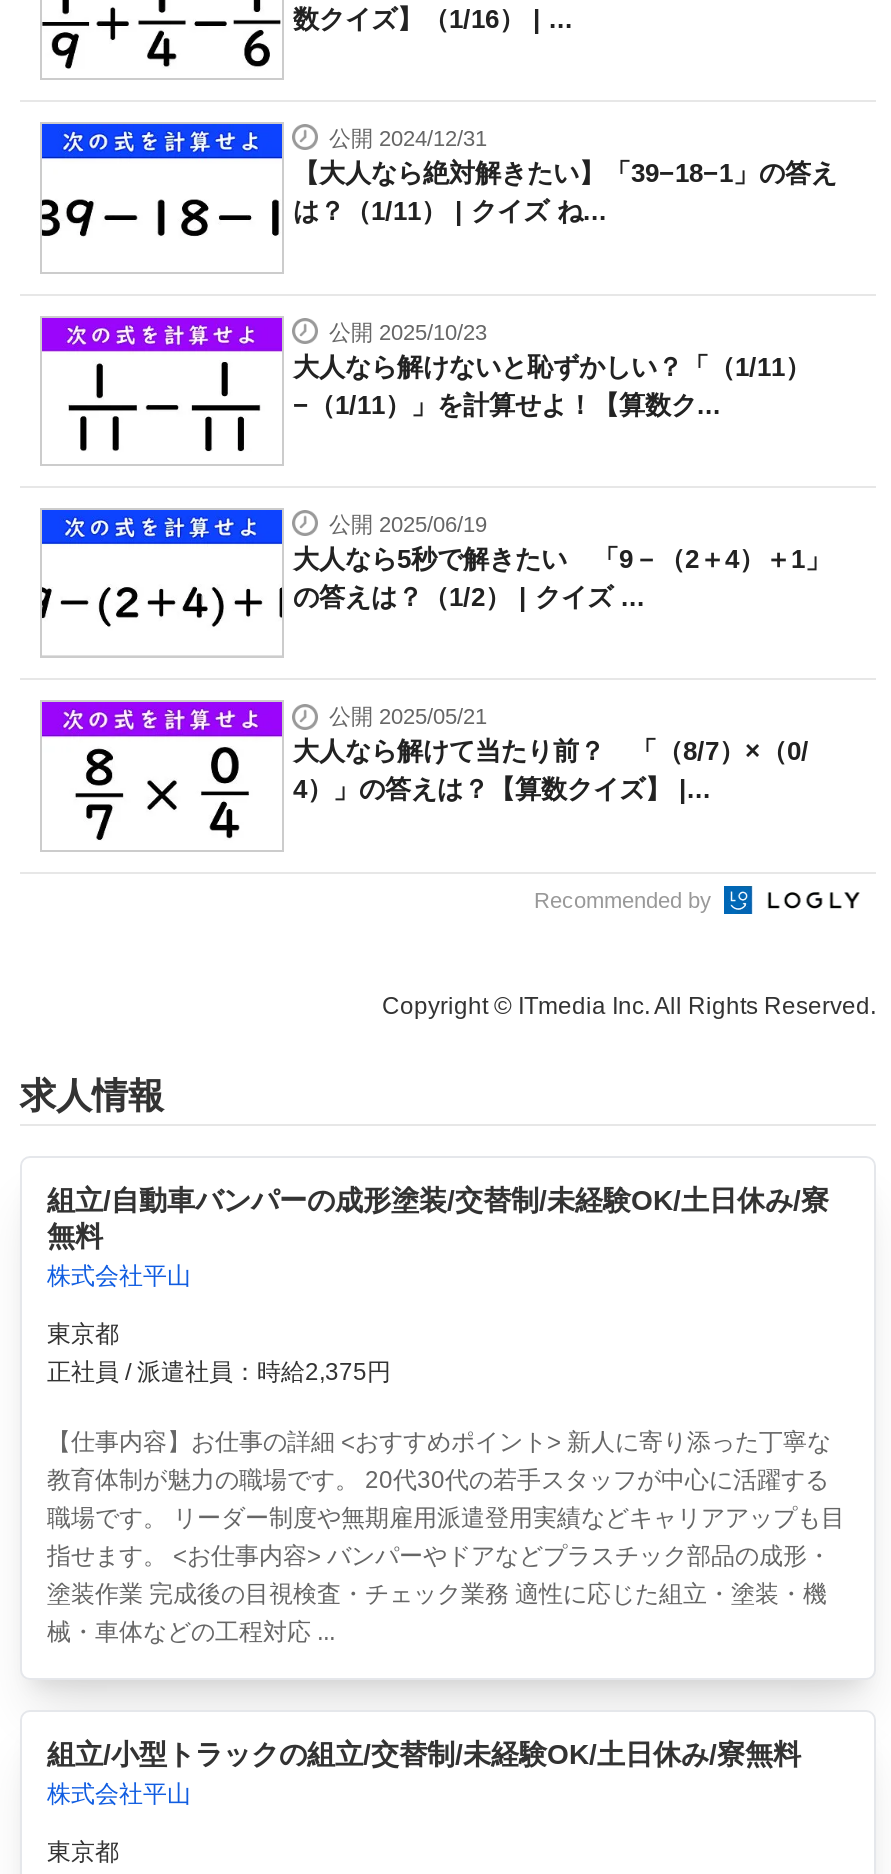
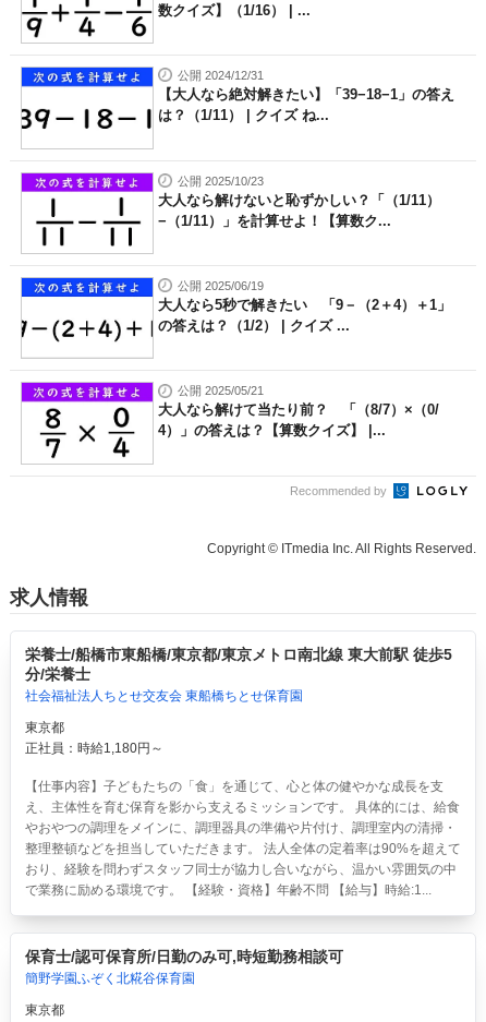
- 組立/自動車バンパーの成形塗装/交替制/未経験OK/土日休み/寮
- 無料
- 株式会社平山
+ 栄養士/船橋市東船橋/東京都/東京メトロ南北線 東大前駅 徒歩5
+ 分/栄養士
+ 社会福祉法人ちとせ交友会 東船橋ちとせ保育園

- 正社員 / 派遣社員：時給2,375円
+ 正社員：時給1,180円～

- 【仕事内容】お仕事の詳細 <おすすめポイント> 新人に寄り添った丁寧な
- 教育体制が魅力の職場です。 20代30代の若手スタッフが中心に活躍する
- 職場です。 リーダー制度や無期雇用派遣登用実績などキャリアアップも目
- 指せます。 <お仕事内容> バンパーやドアなどプラスチック部品の成形・
- 塗装作業 完成後の目視検査・チェック業務 適性に応じた組立・塗装・機
- 械・車体などの工程対応 ...
+ 【仕事内容】子どもたちの「食」を通じて、心と体の健やかな成長を支
+ え、主体性を育む保育を影から支えるミッションです。 具体的には、給食
+ やおやつの調理をメインに、調理器具の準備や片付け、調理室内の清掃・
+ 整理整頓などを担当していただきます。 法人全体の定着率は90%を超えて
+ おり、経験を問わずスタッフ同士が協力し合いながら、温かい雰囲気の中
+ で業務に励める環境です。 【経験・資格】年齢不問 【給与】時給:1...

- 組立/小型トラックの組立/交替制/未経験OK/土日休み/寮無料
- 株式会社平山
+ 保育士/認可保育所/日勤のみ可,時短勤務相談可
+ 簡野学園ふぞく北糀谷保育園
